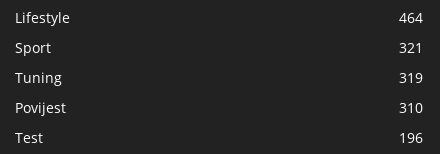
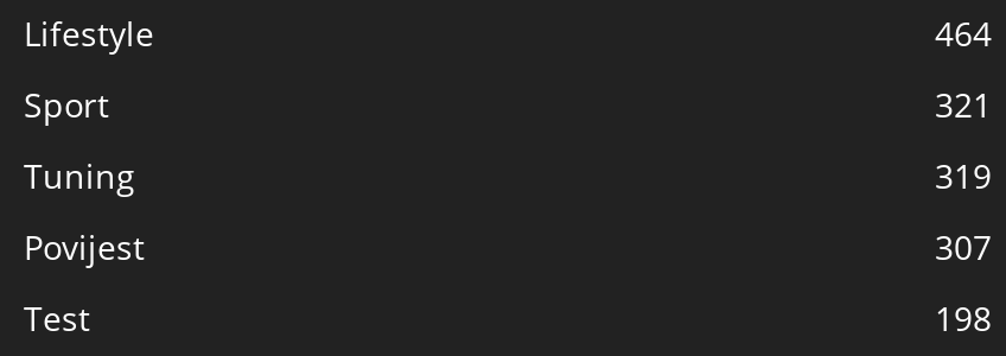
- 310
+ 307

- 196
+ 198
